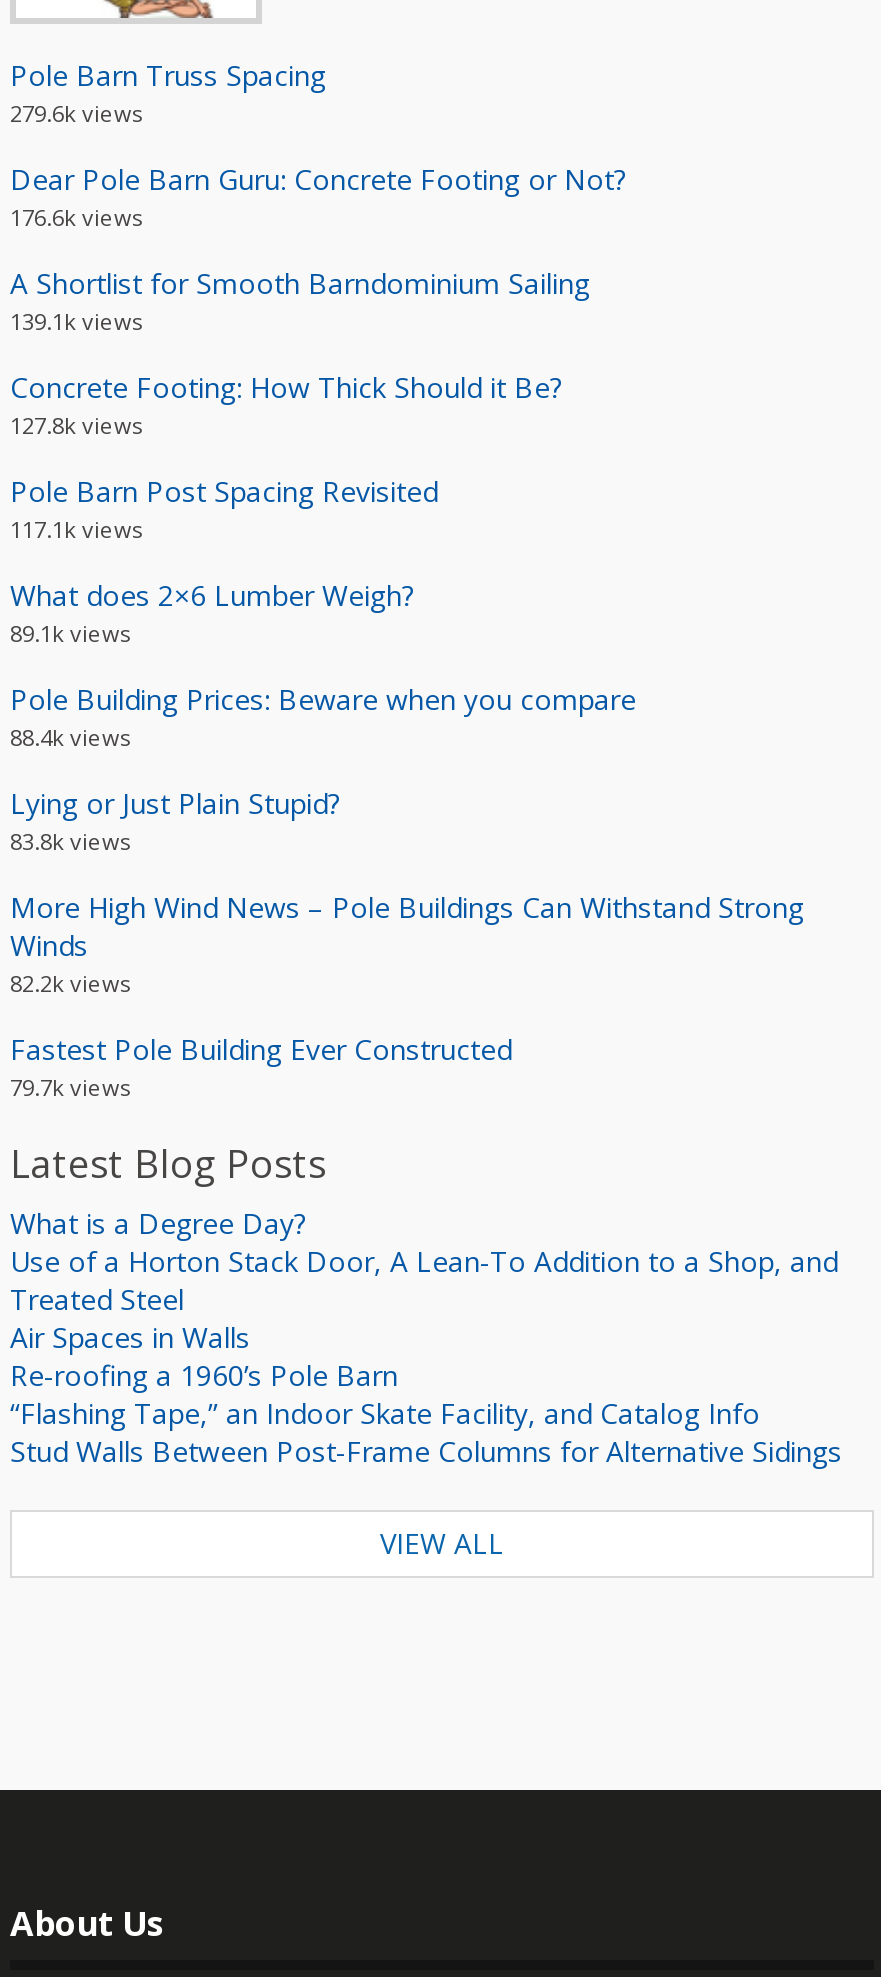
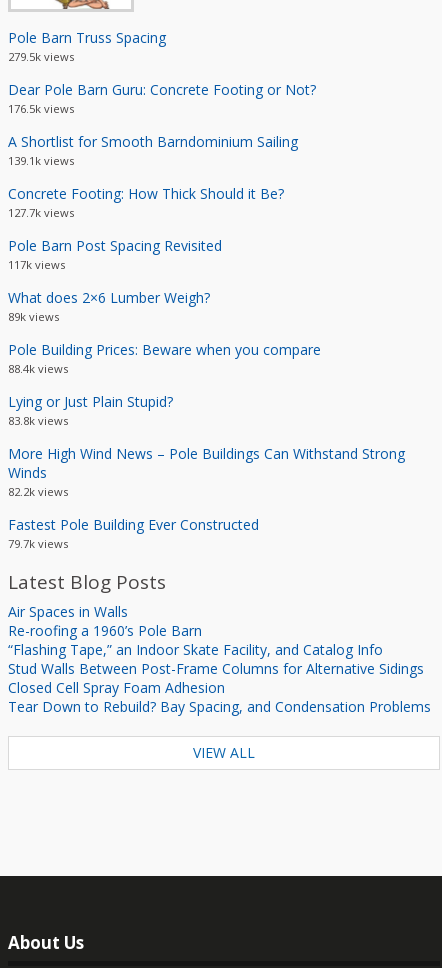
- 279.6k views
+ 279.5k views

- 176.6k views
+ 176.5k views

- 127.8k views
+ 127.7k views

- 117.1k views
+ 117k views

- 89.1k views
+ 89k views

- What is a Degree Day?
- Use of a Horton Stack Door, A Lean-To Addition to a Shop, and
- Treated Steel

moved up: Air Spaces in Walls | Re-roofing a 1960’s Pole Barn | “Flashing Tape,” an Indoor Skate Facility, and Catalog Info | Stud Walls Between Post-Frame Columns for Alternative Sidings

+ Closed Cell Spray Foam Adhesion
+ Tear Down to Rebuild? Bay Spacing, and Condensation Problems
